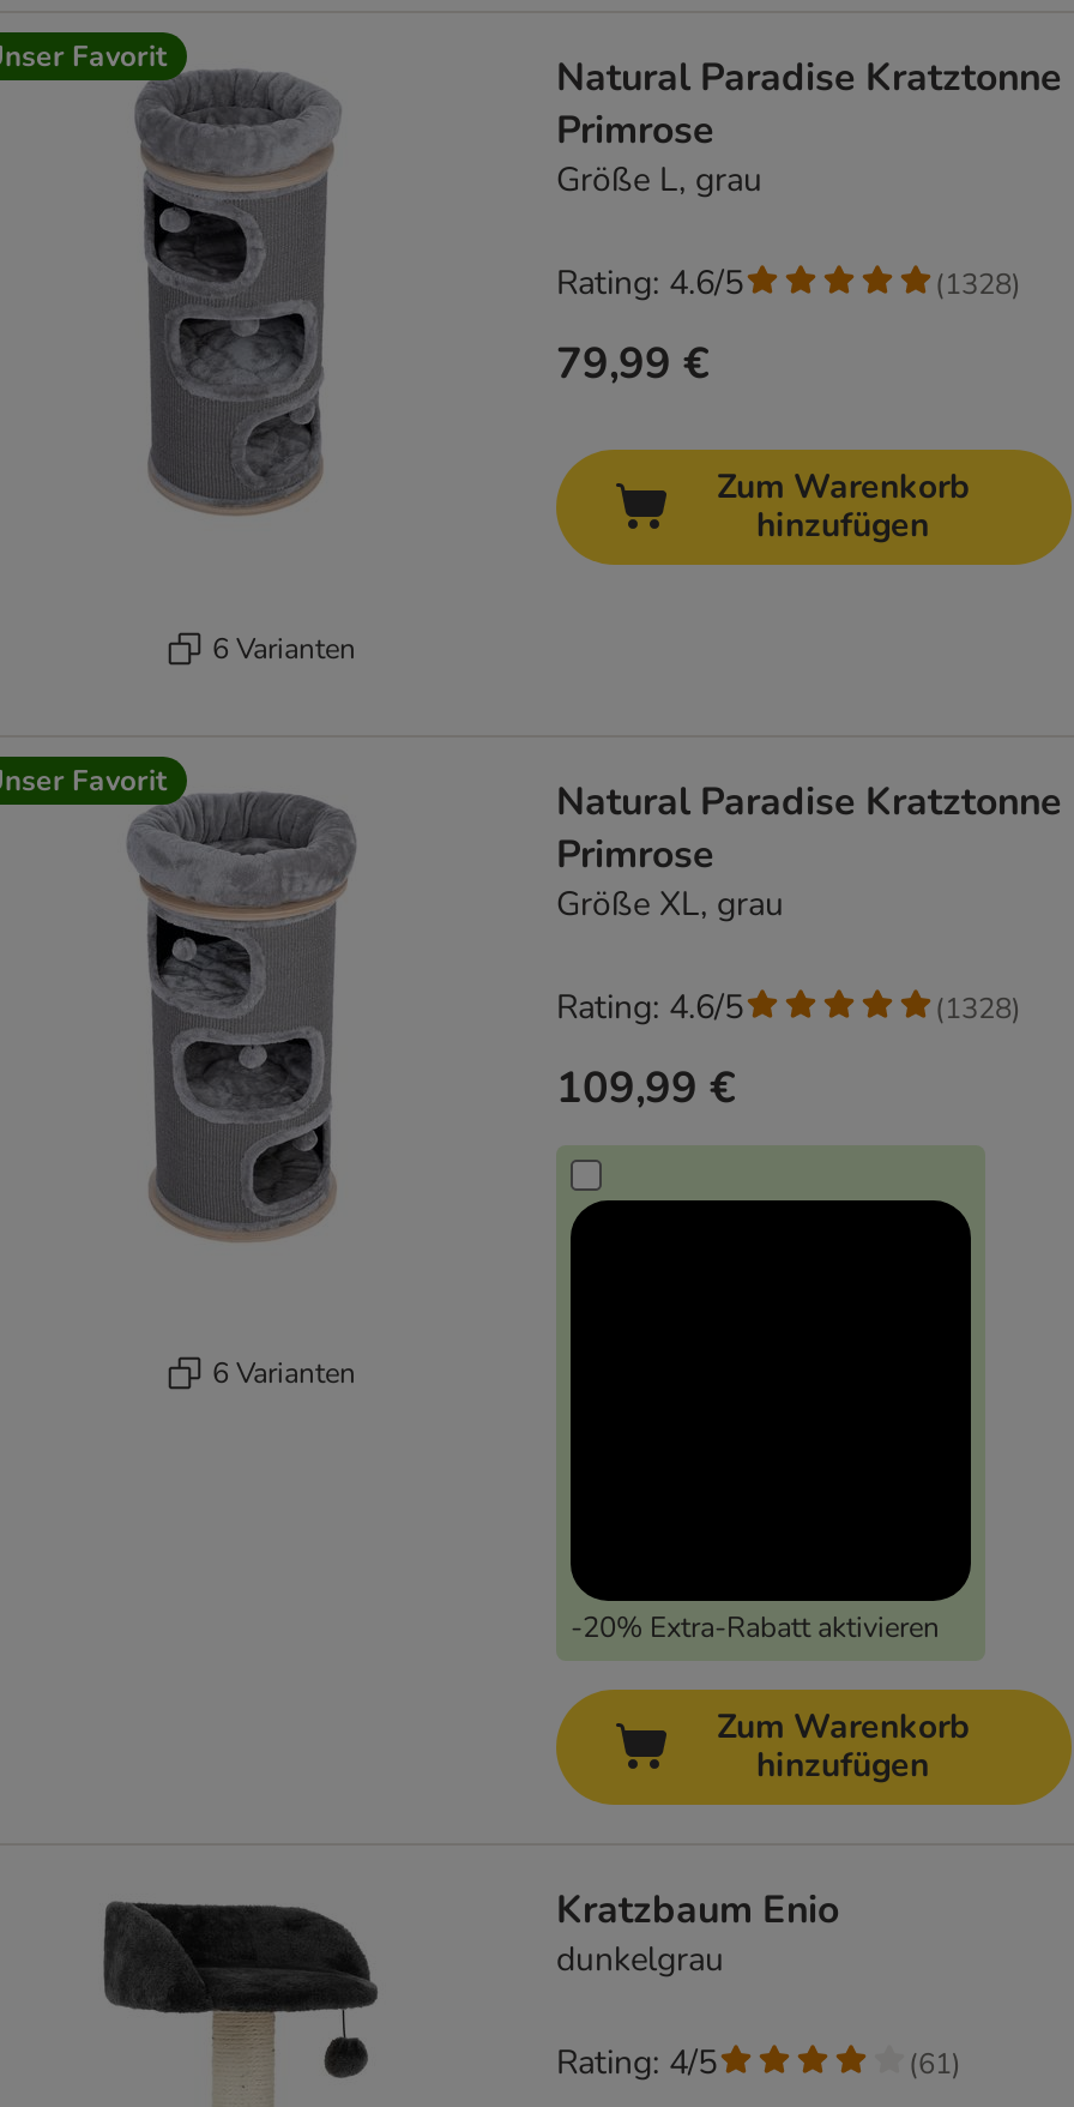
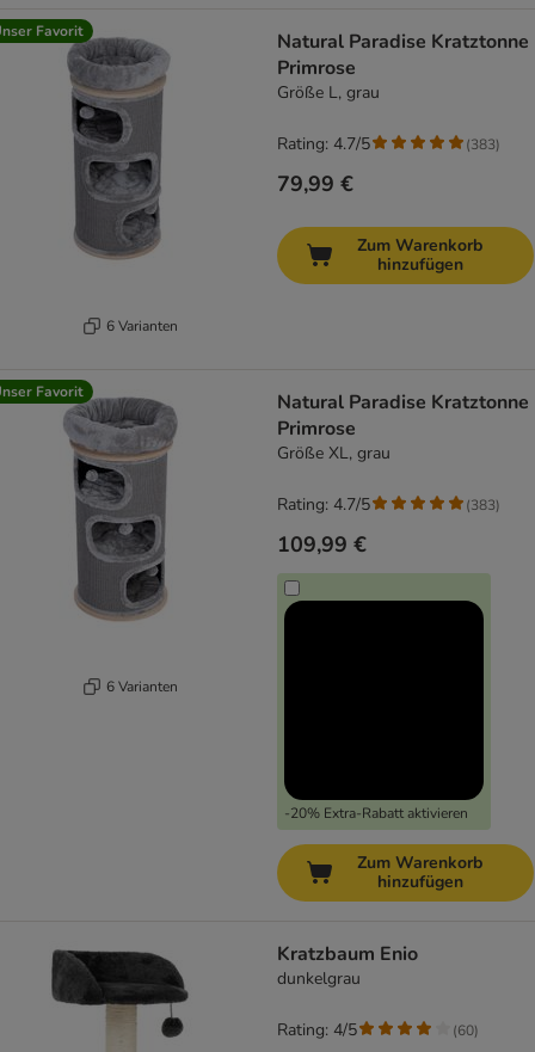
- Rating: 4.6/5
+ Rating: 4.7/5

- (1328)
+ (383)

- Rating: 4.6/5
+ Rating: 4.7/5

- (1328)
+ (383)

- (61)
+ (60)
